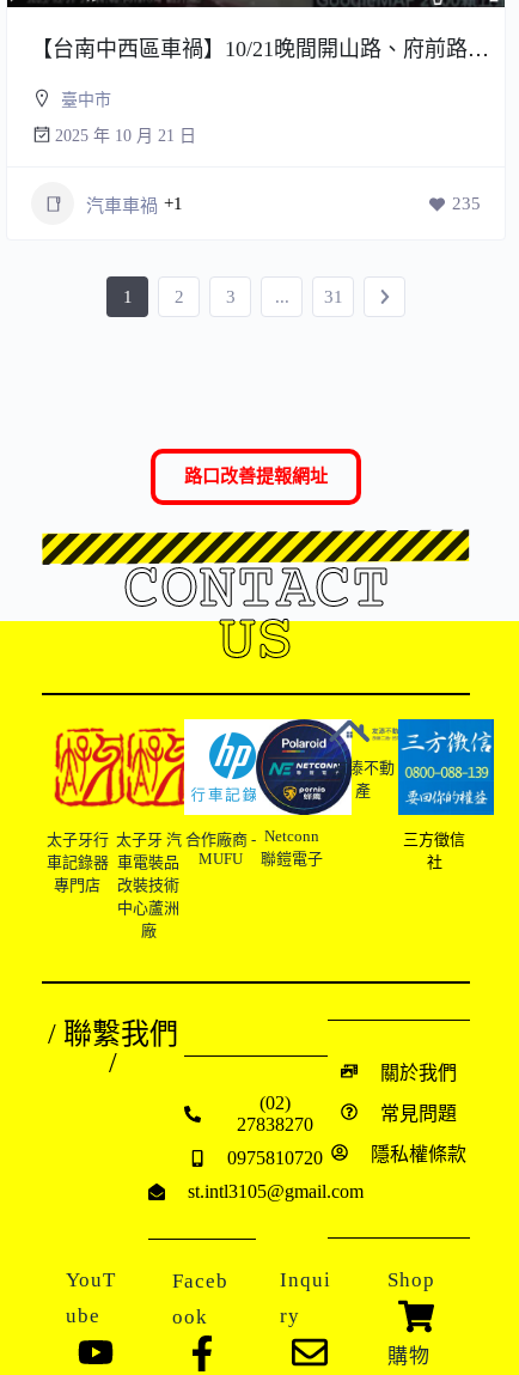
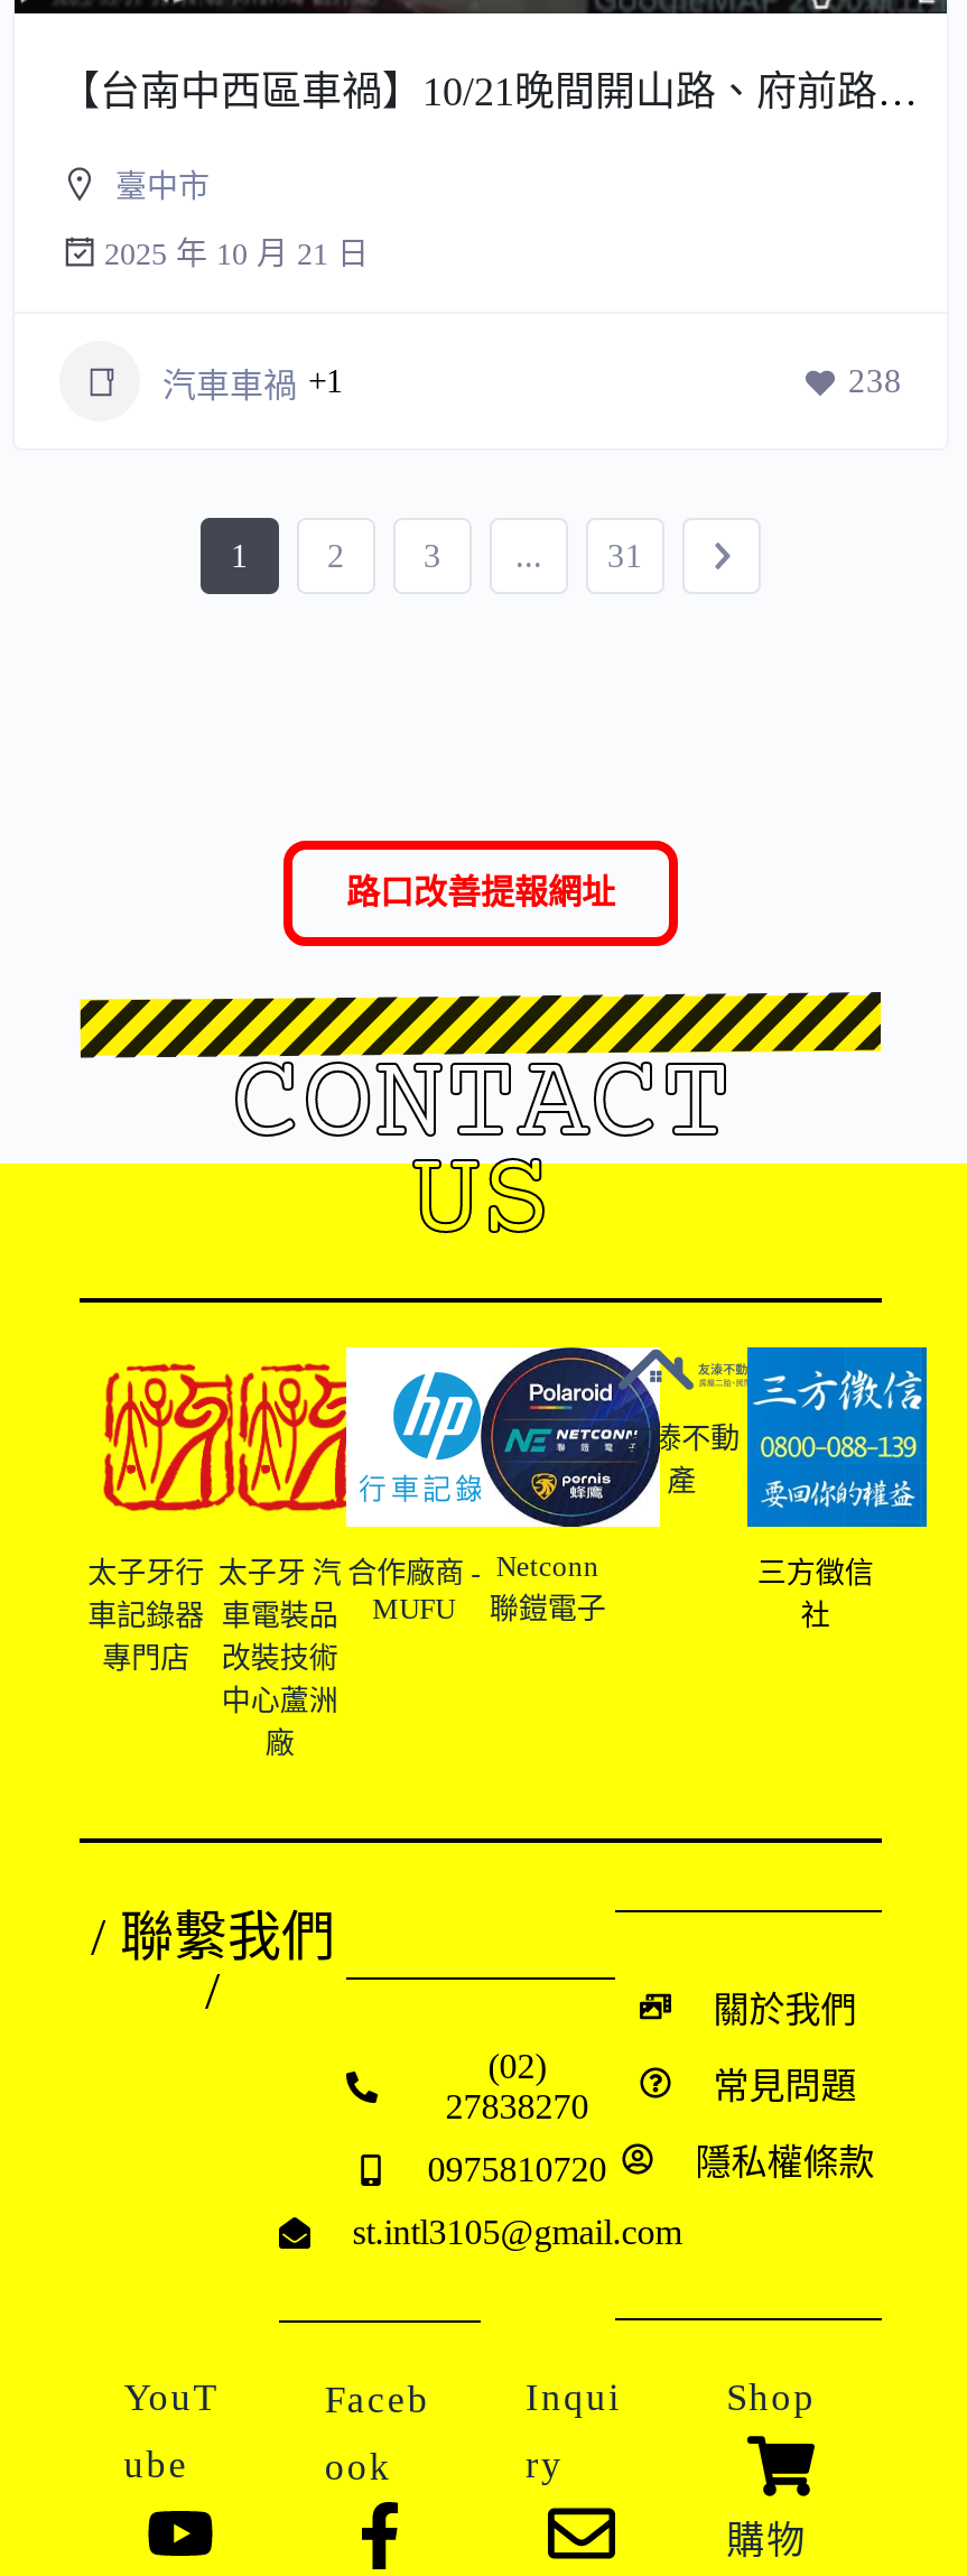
- 235
+ 238
